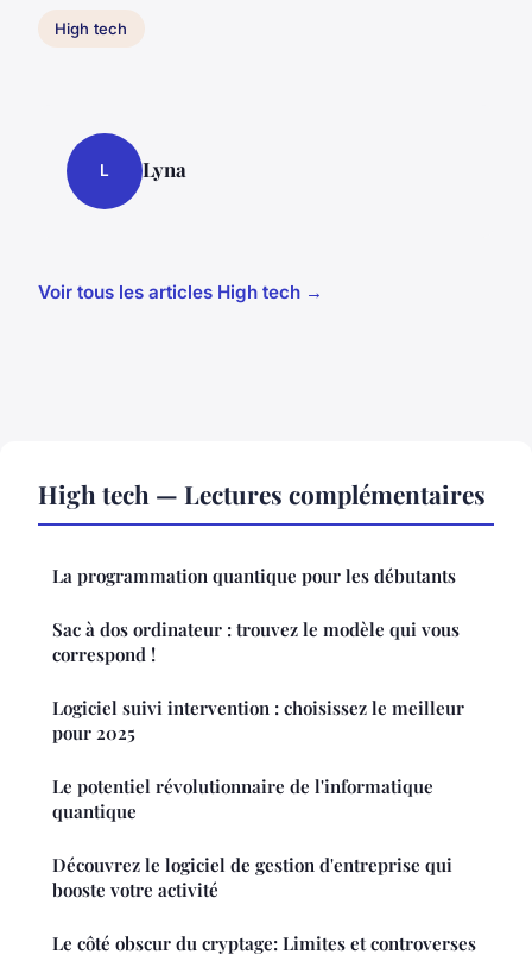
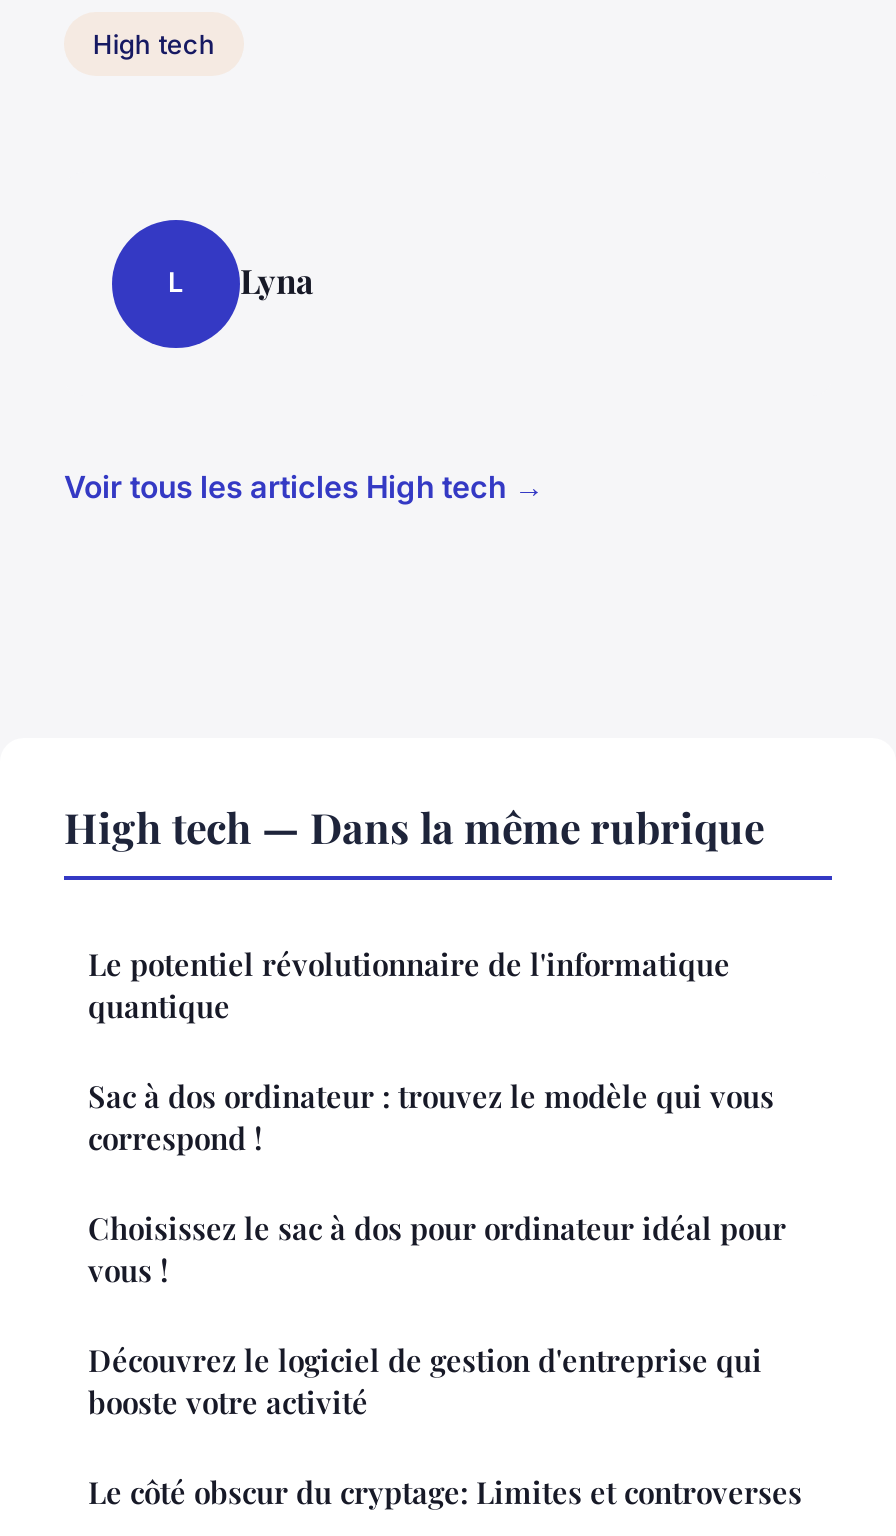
- High tech — Lectures complémentaires
+ High tech — Dans la même rubrique

- La programmation quantique pour les débutants

moved down: Sac à dos ordinateur : trouvez le modèle qui vous | correspond !

- Logiciel suivi intervention : choisissez le meilleur
- pour 2025
+ Choisissez le sac à dos pour ordinateur idéal pour
+ vous !

moved up: Le potentiel révolutionnaire de l'informatique | quantique
